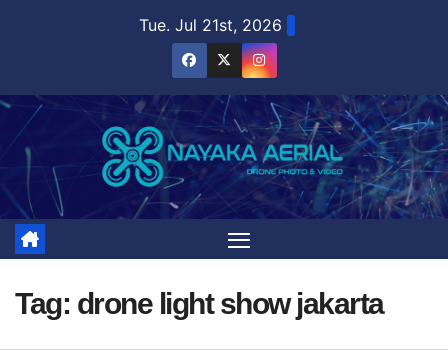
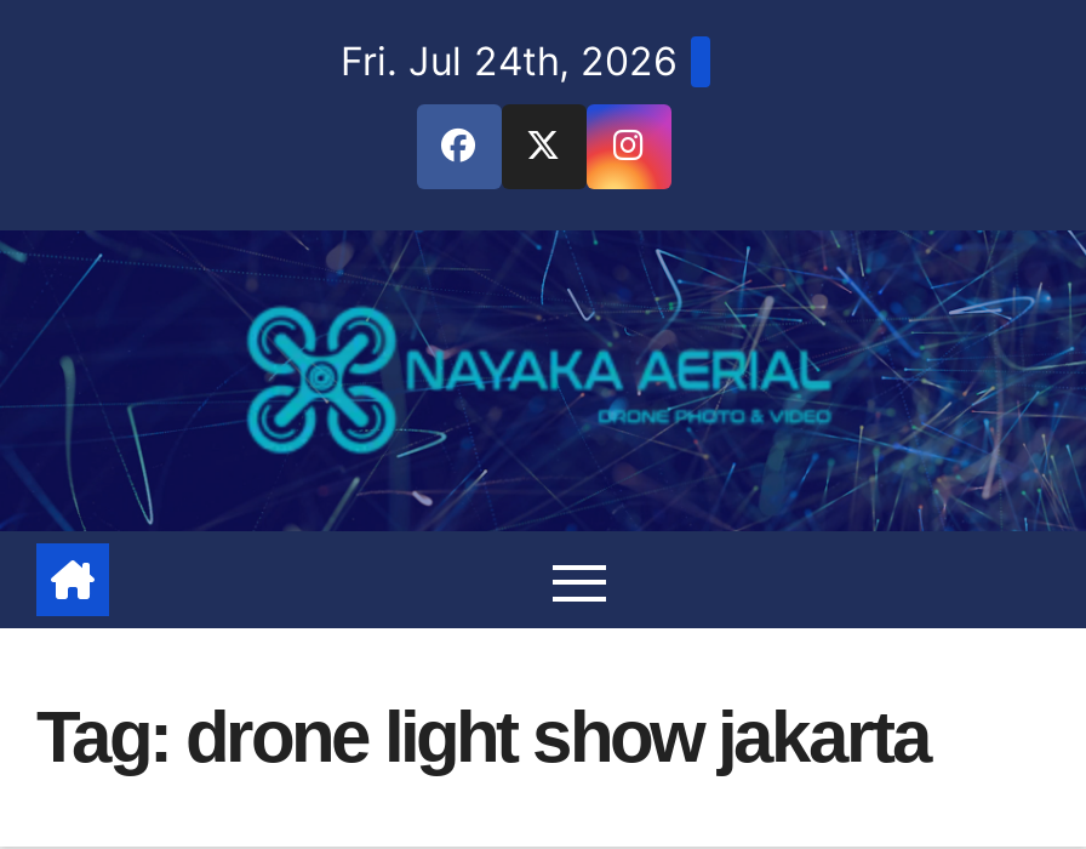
- Tue. Jul 21st, 2026
+ Fri. Jul 24th, 2026
